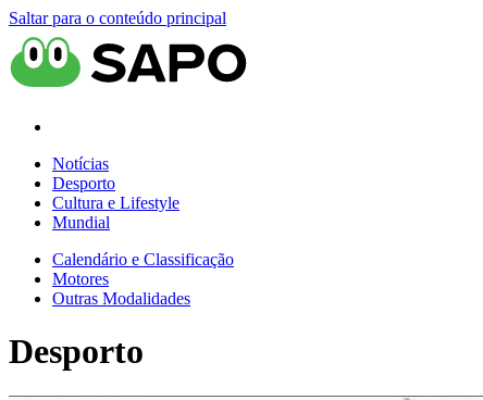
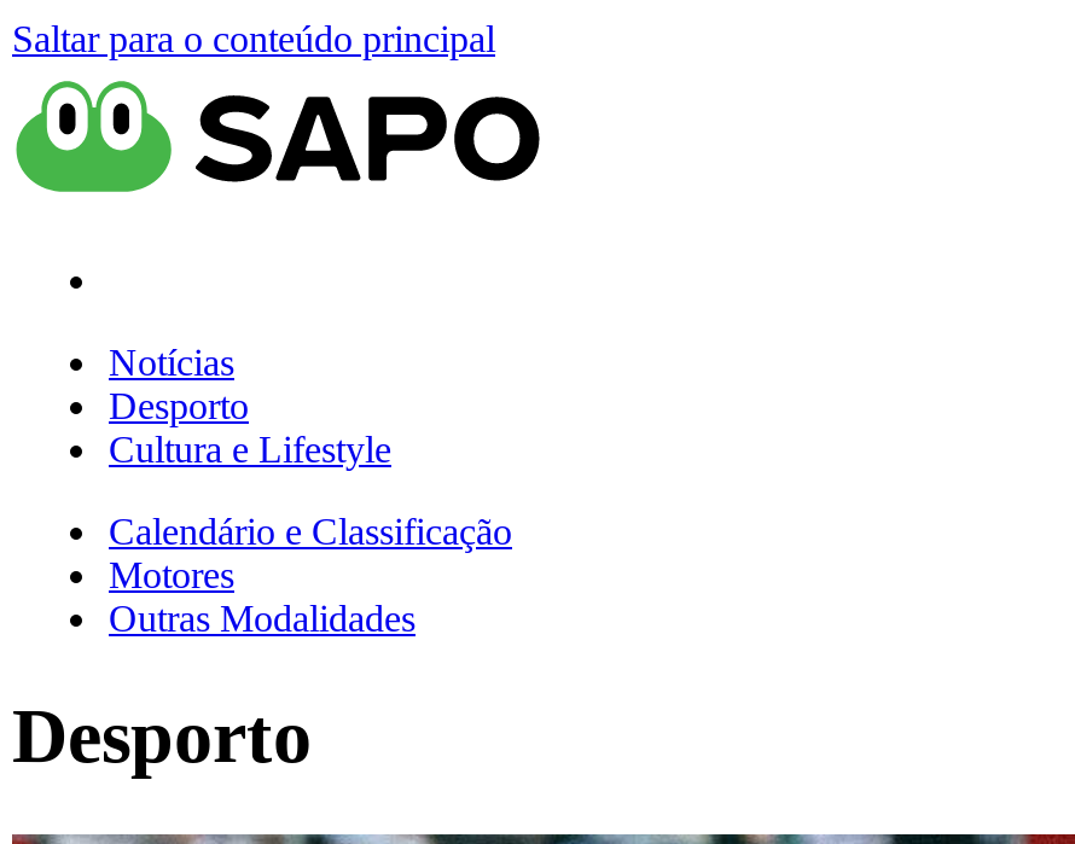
- Mundial
